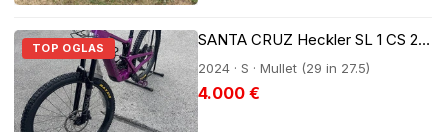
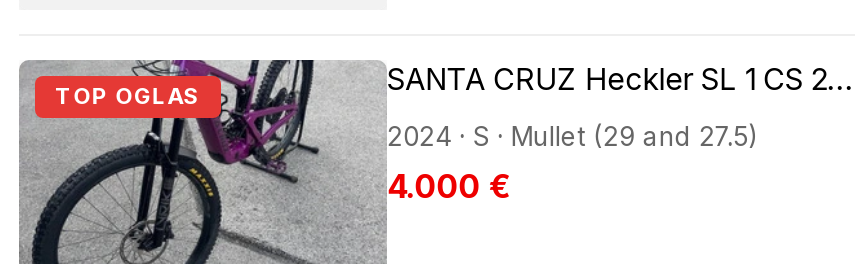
- 2024 · S · Mullet (29 in 27.5)
+ 2024 · S · Mullet (29 and 27.5)
